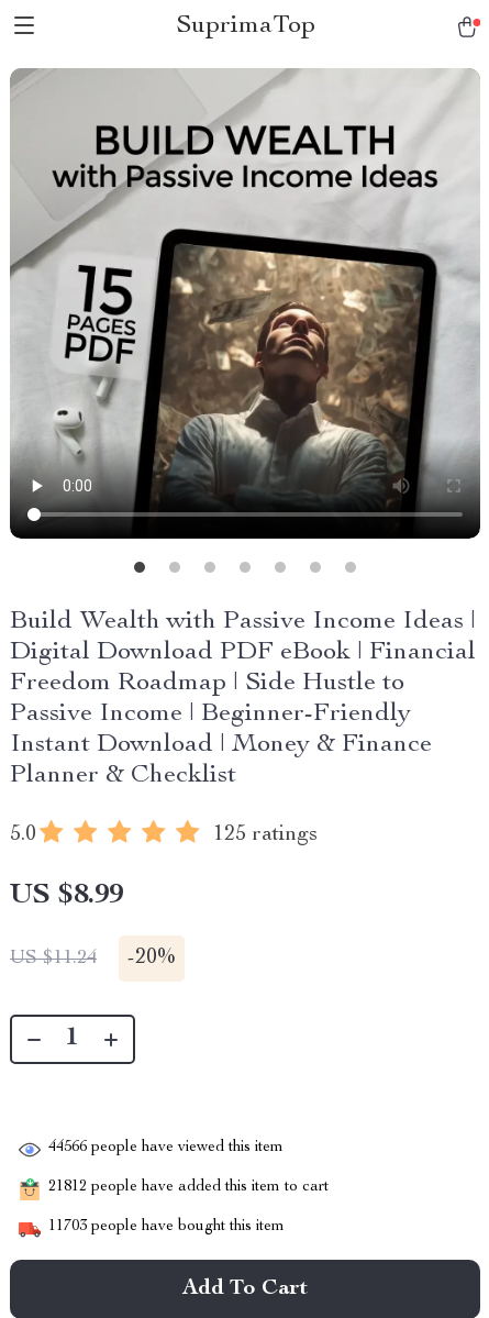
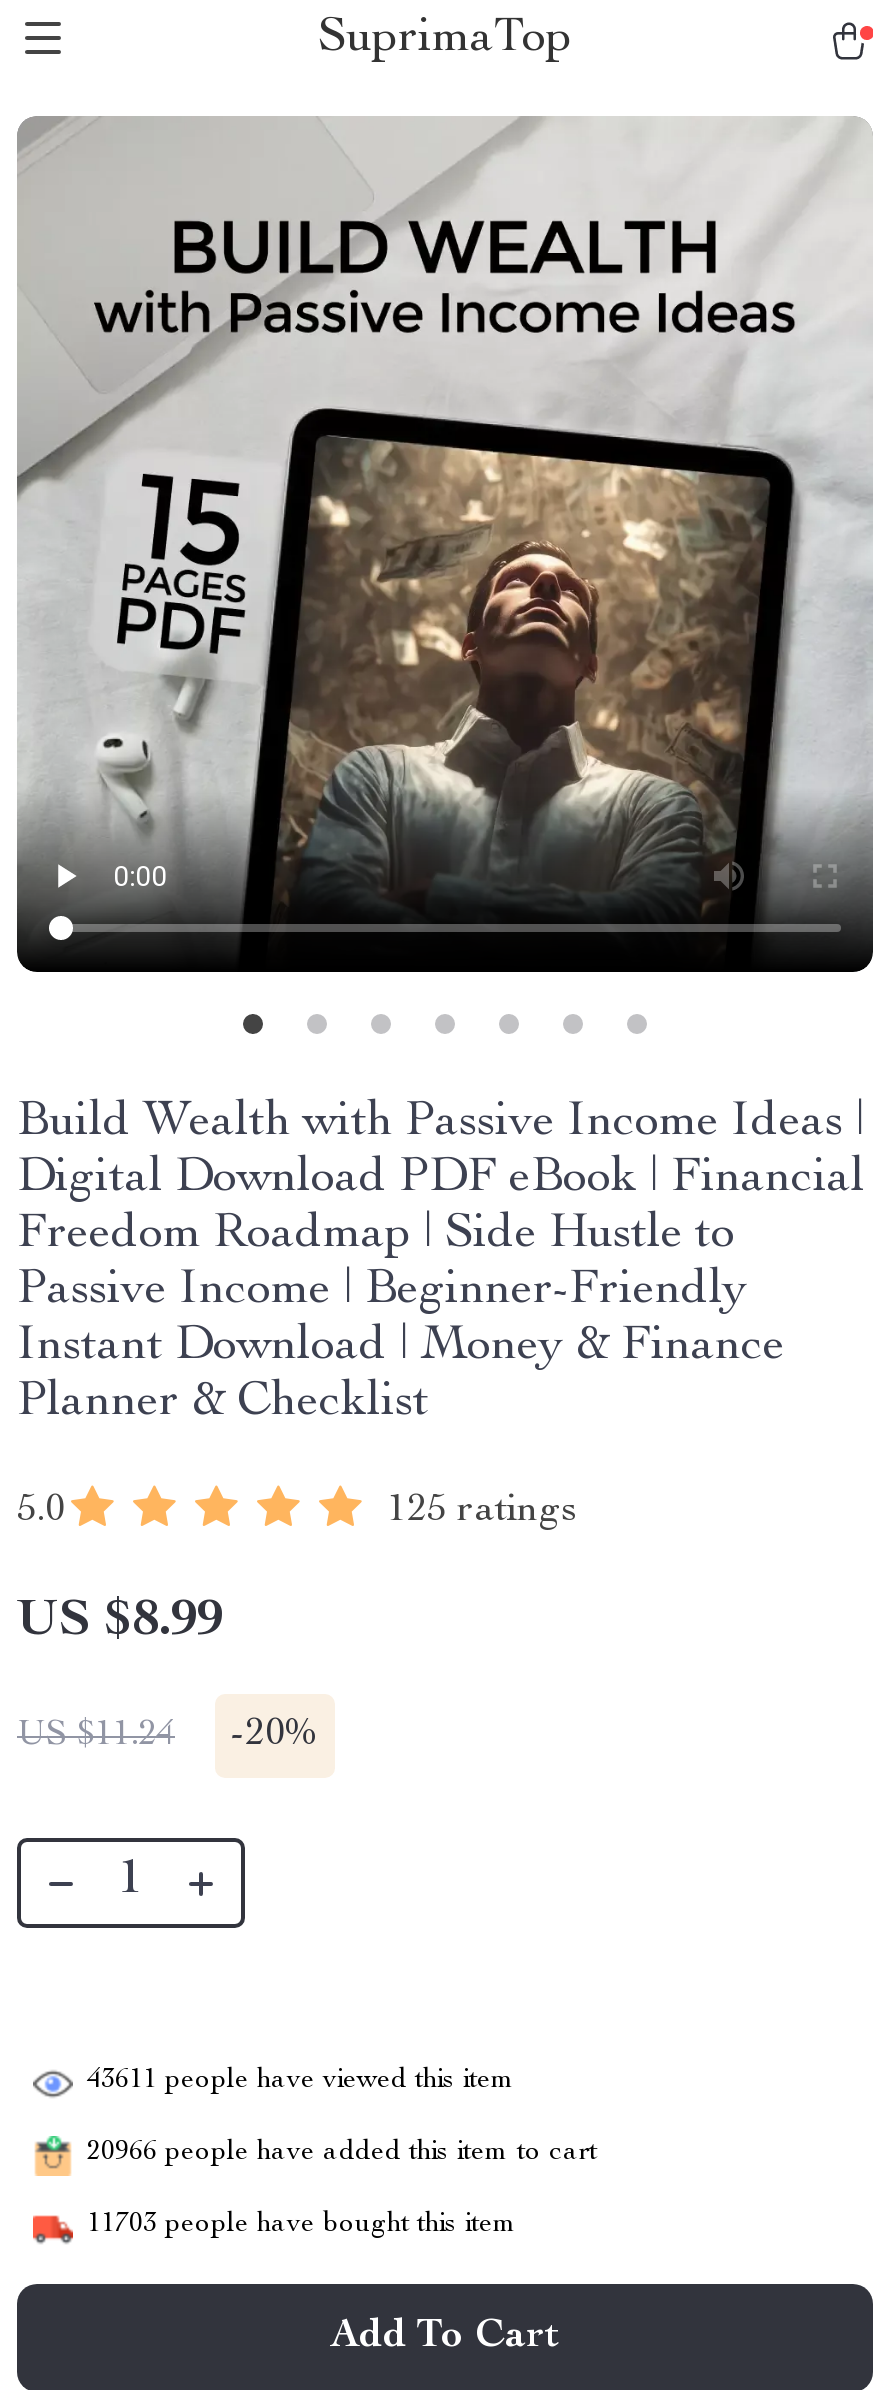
- 44566 people have viewed this item
+ 43611 people have viewed this item

- 21812 people have added this item to cart
+ 20966 people have added this item to cart
